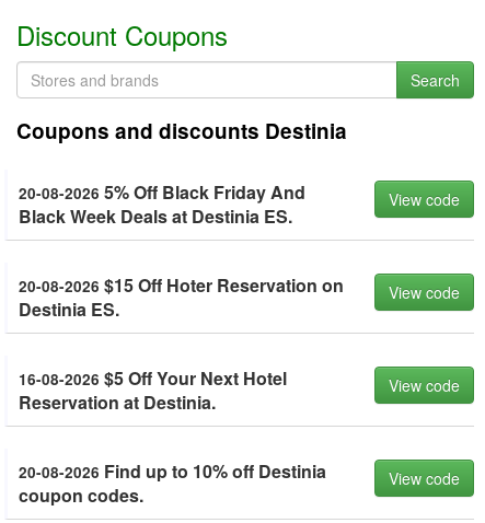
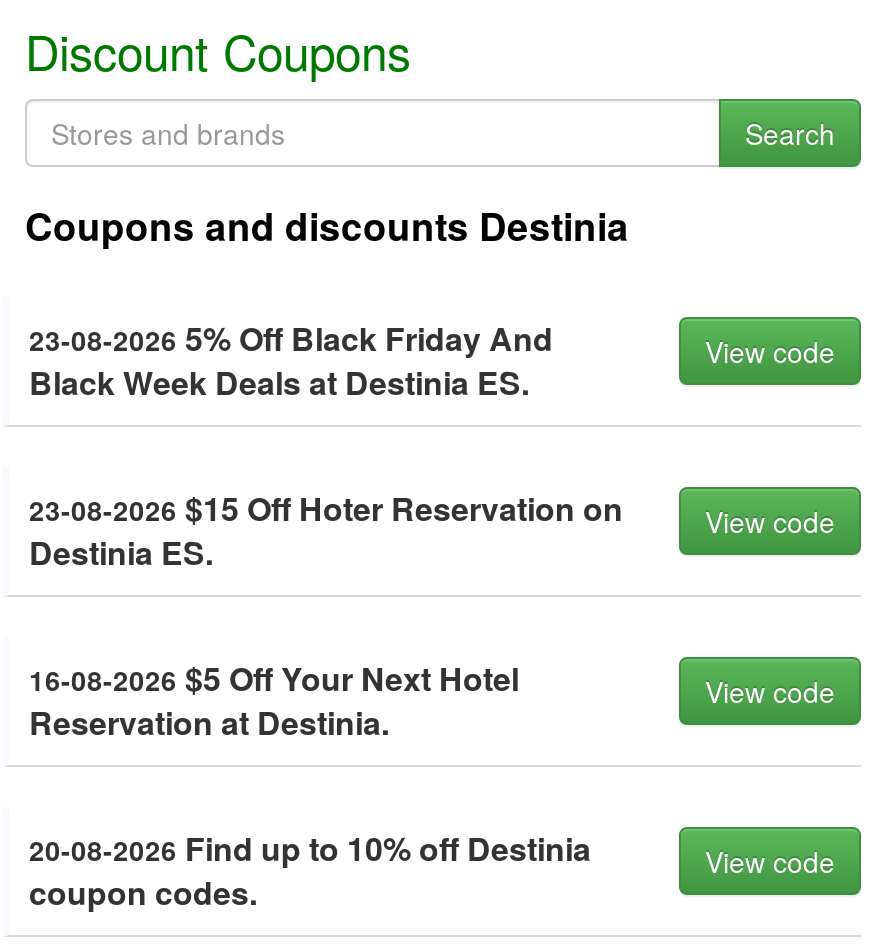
- 20-08-2026 5% Off Black Friday And
+ 23-08-2026 5% Off Black Friday And

- 20-08-2026 $15 Off Hoter Reservation on
+ 23-08-2026 $15 Off Hoter Reservation on
